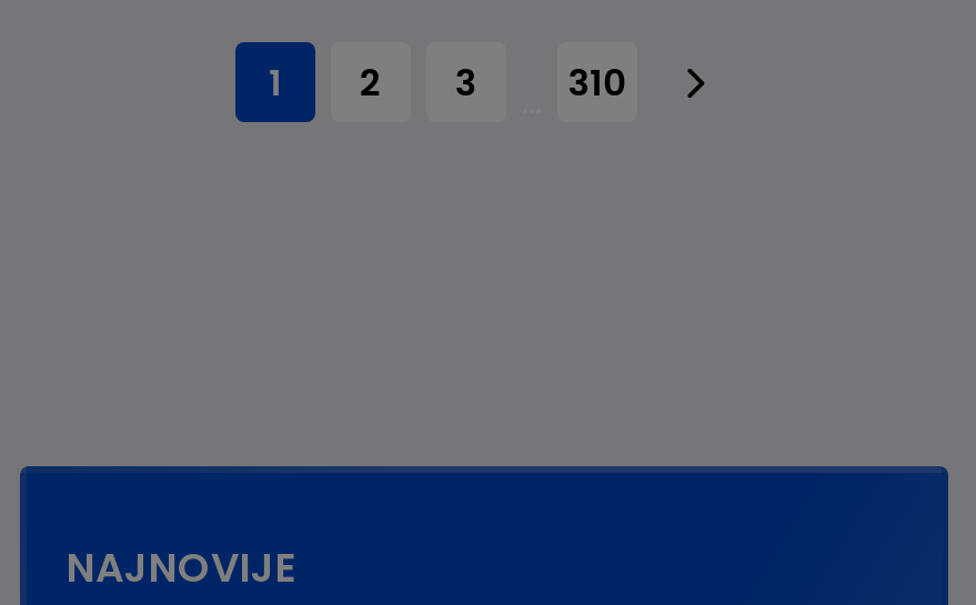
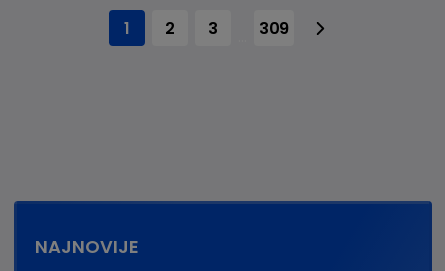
- 1 2 3 ... 310
+ 1 2 3 ... 309
